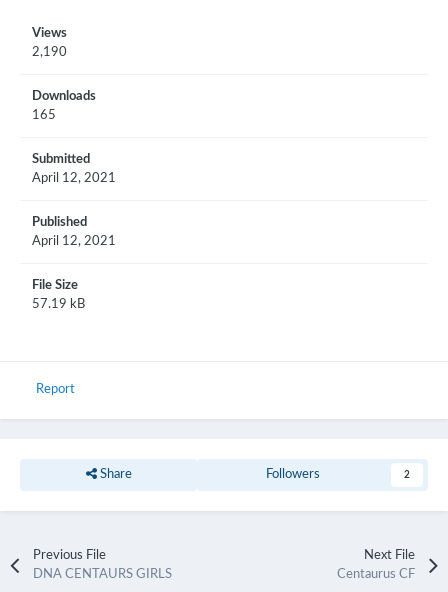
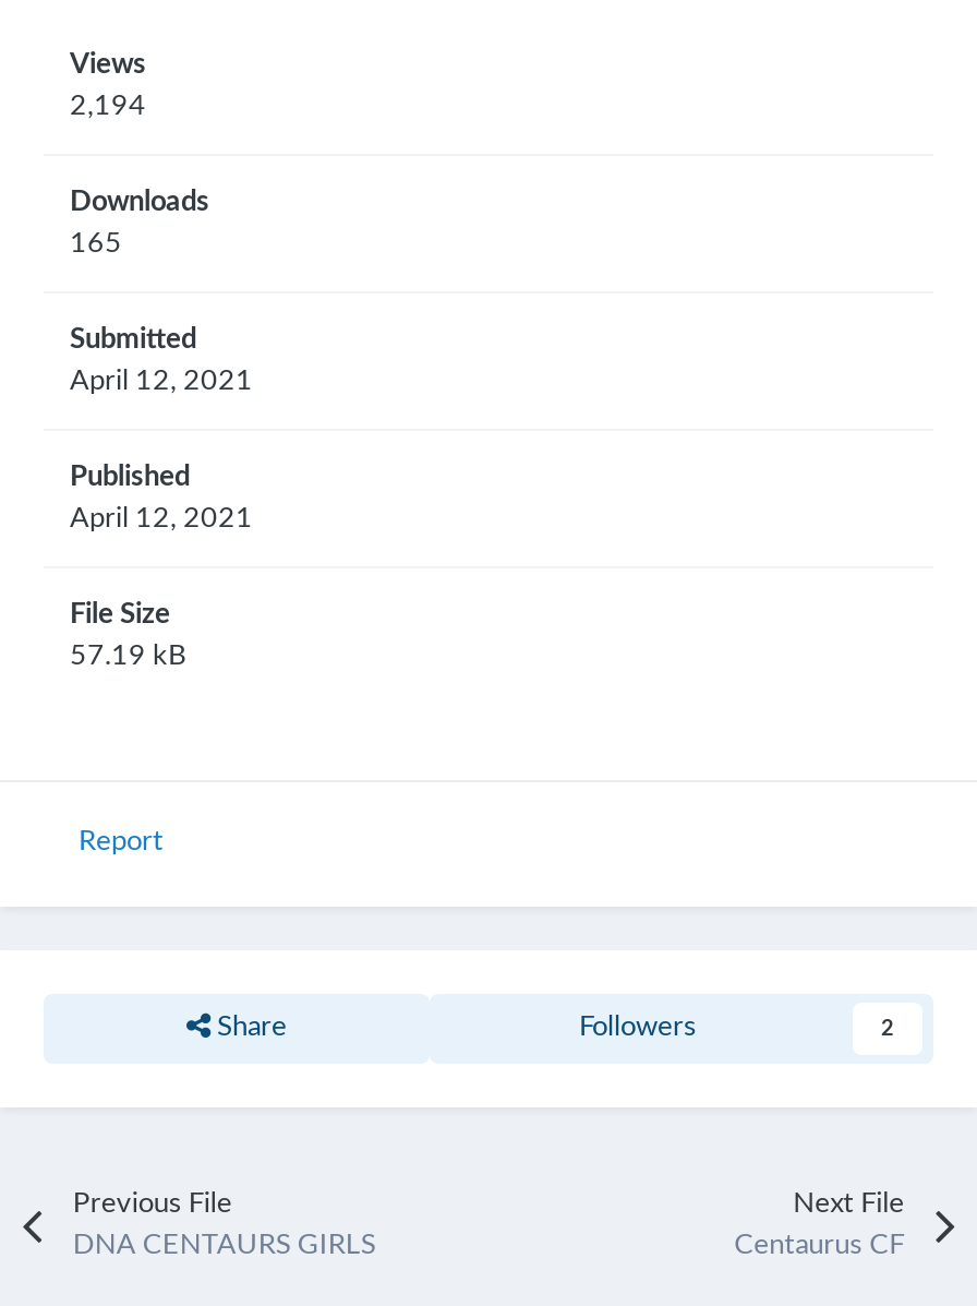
- 2,190
+ 2,194
